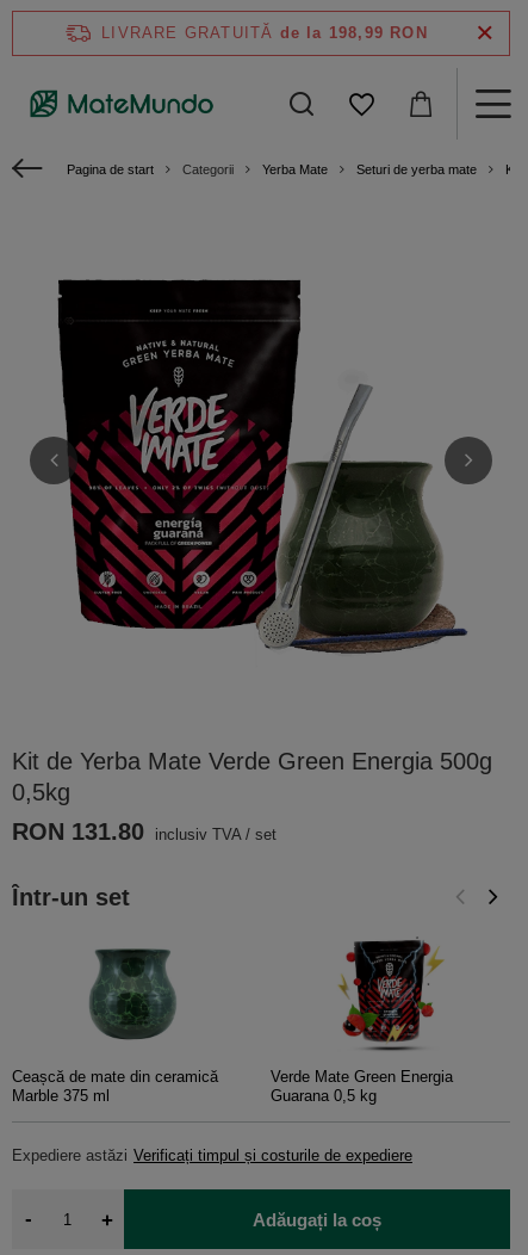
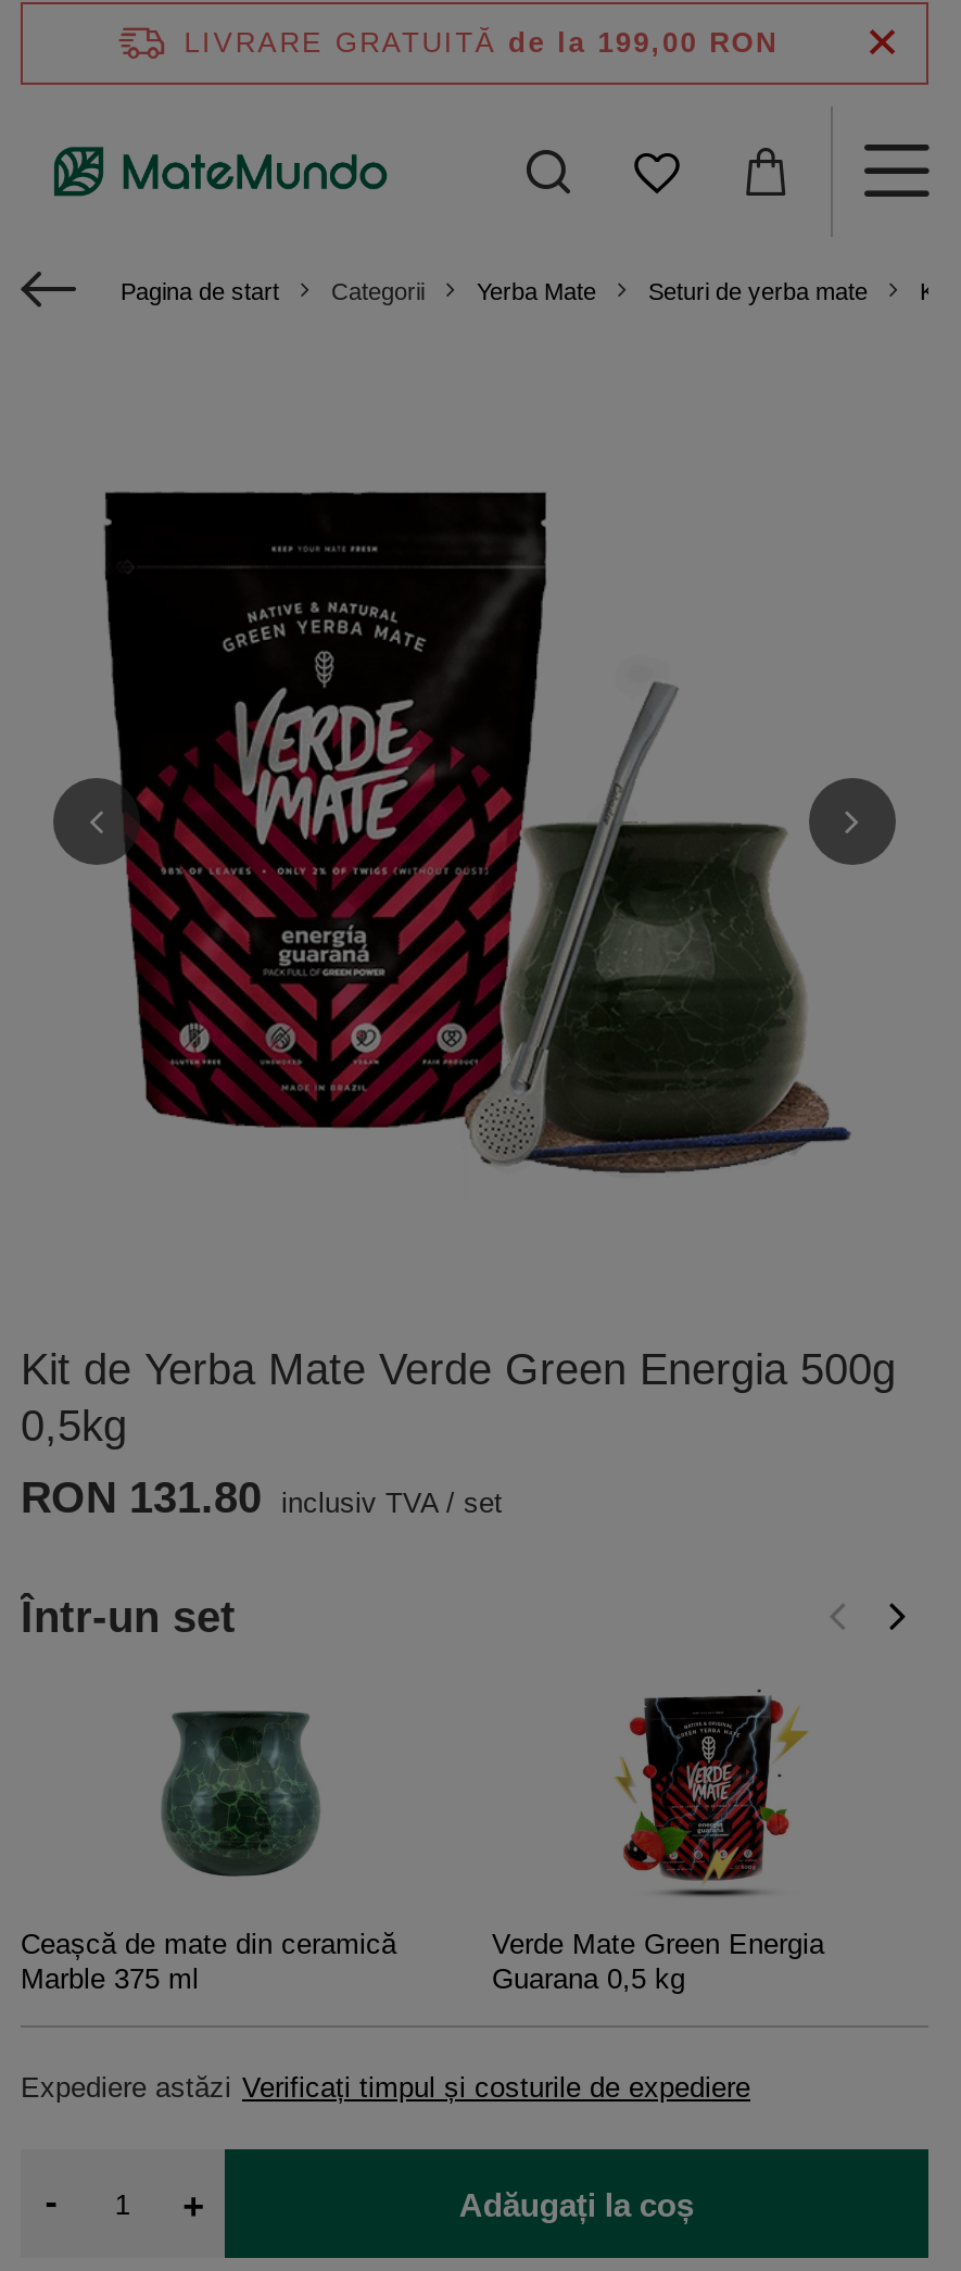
- LIVRARE GRATUITĂ de la 198,99 RON
+ LIVRARE GRATUITĂ de la 199,00 RON
